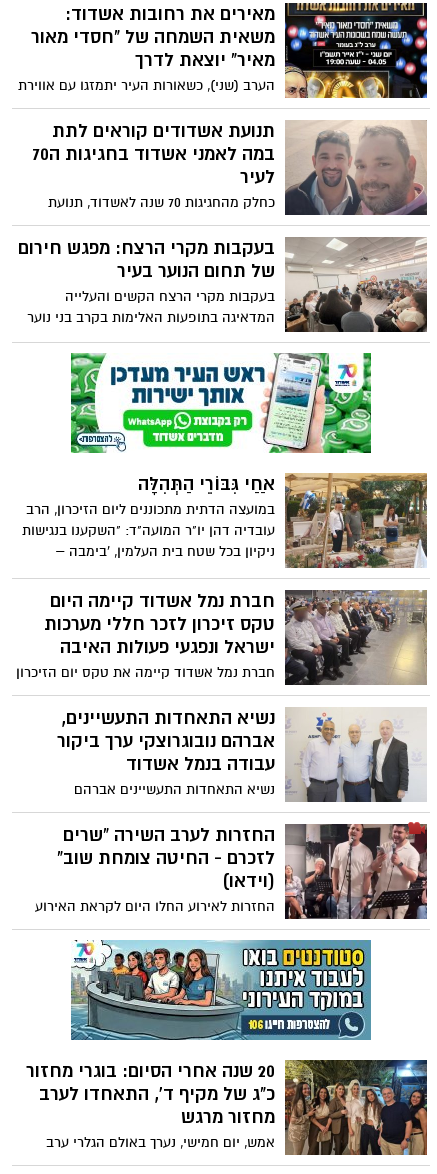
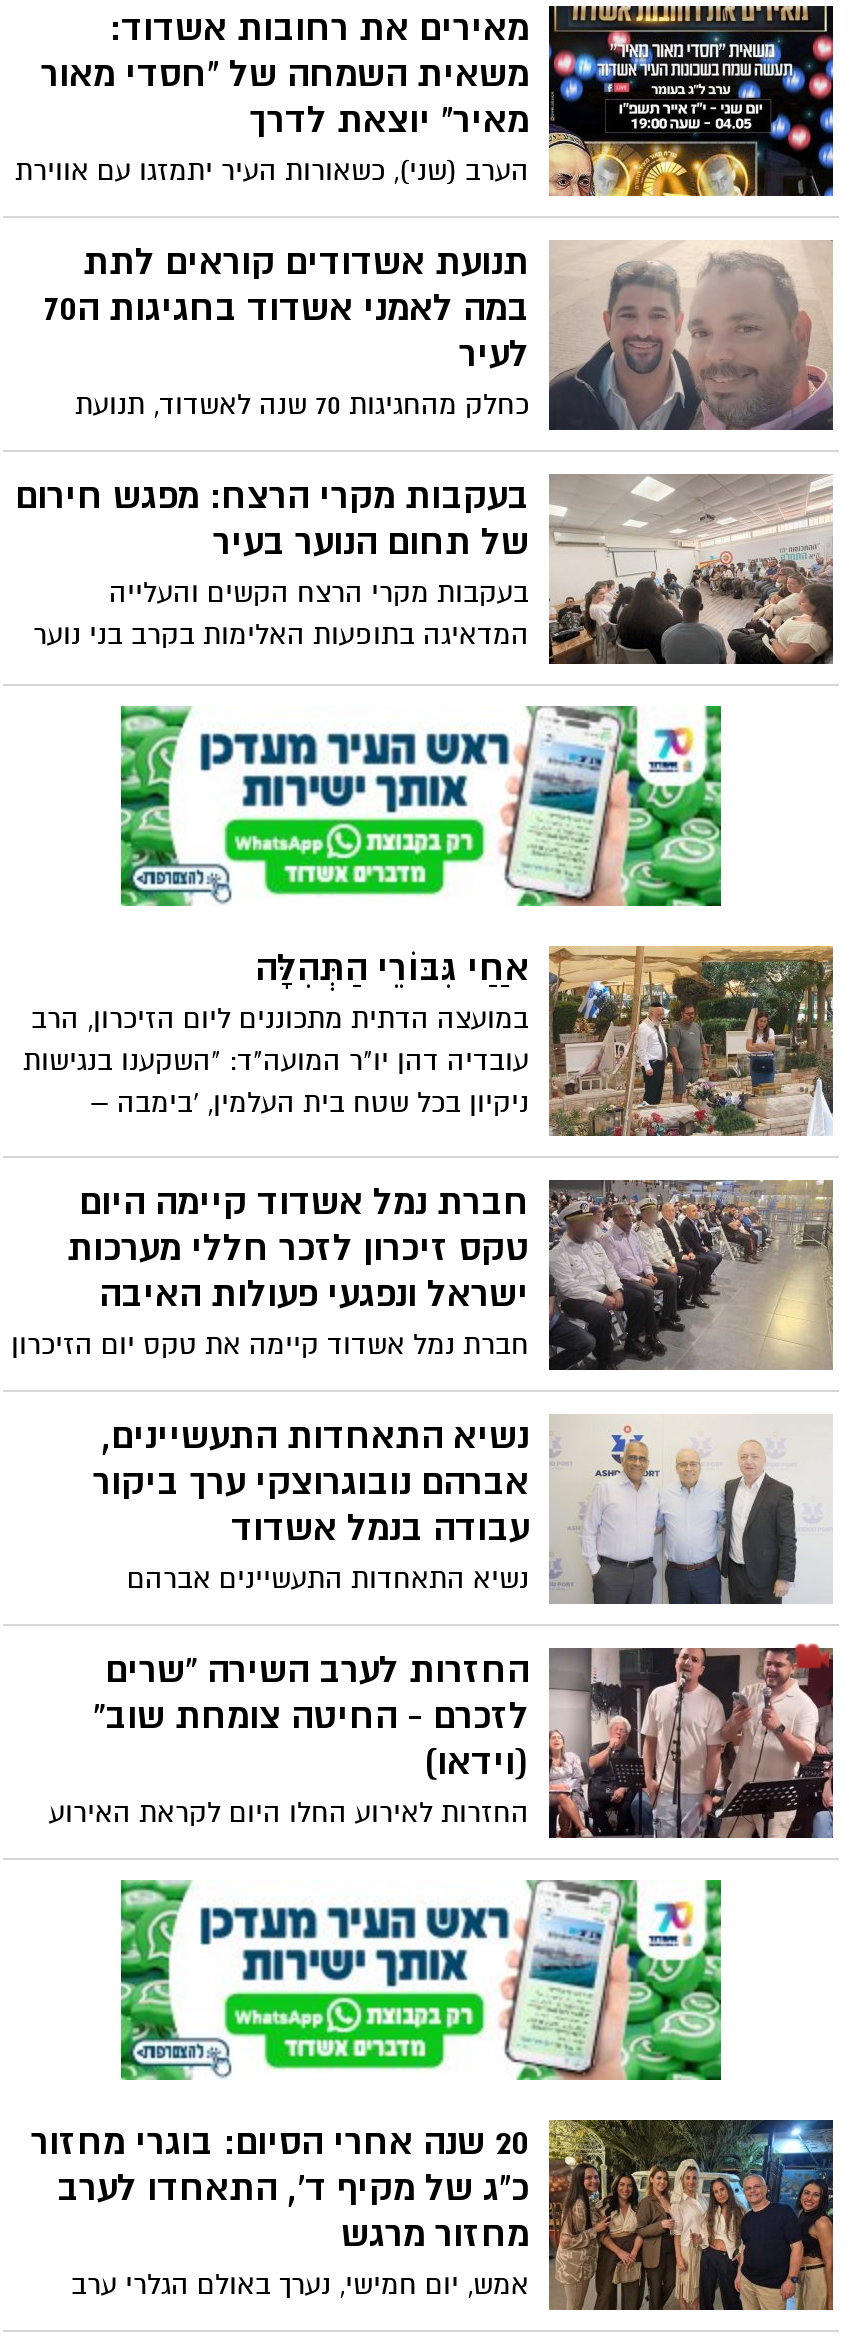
- [image]
+ [image]
